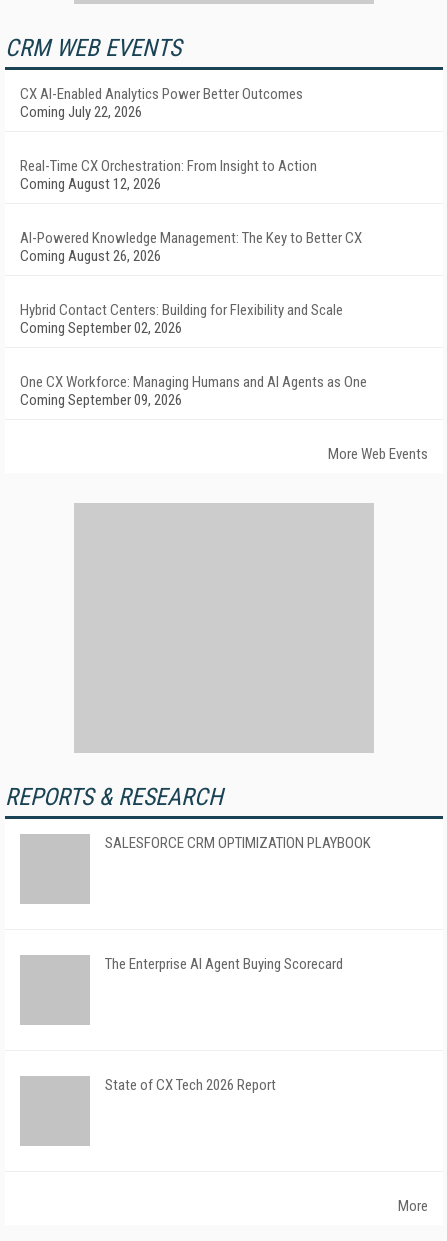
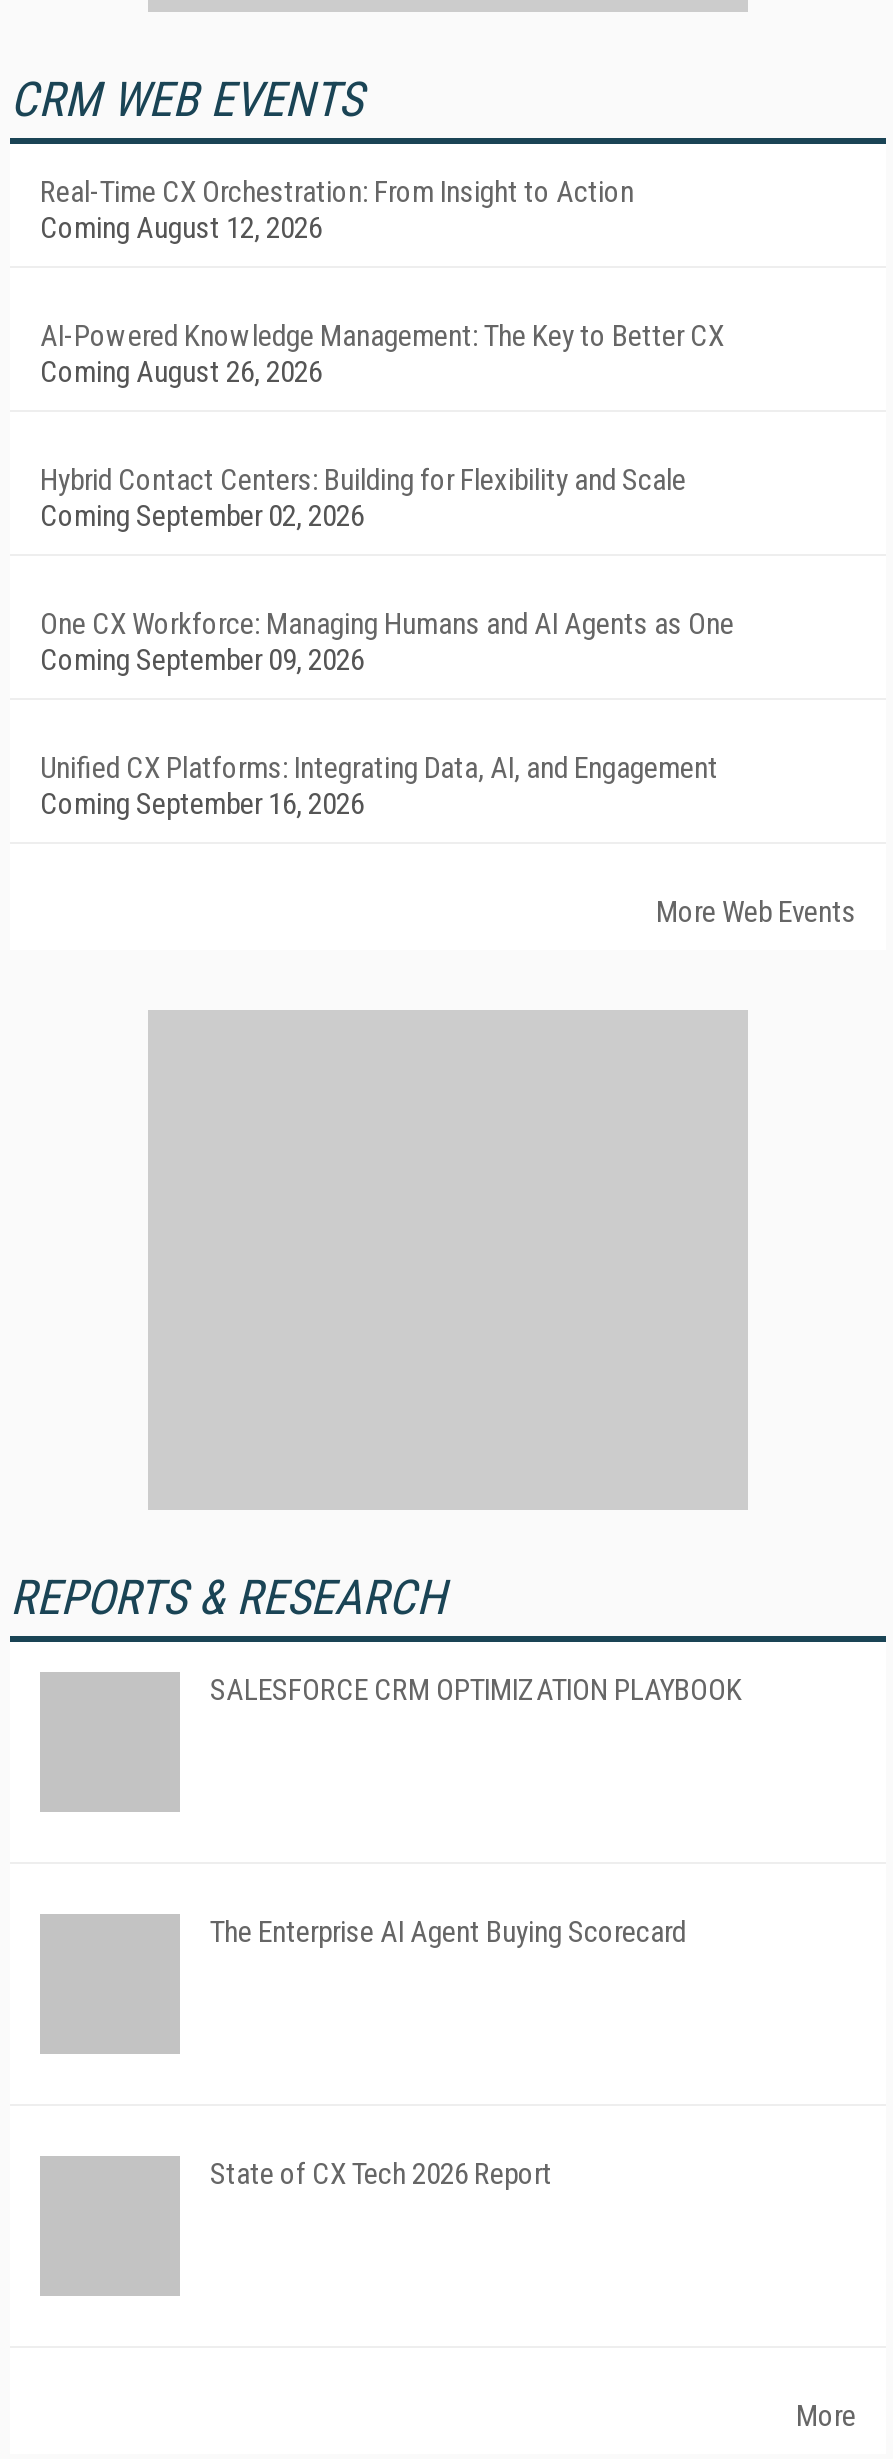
- CX AI-Enabled Analytics Power Better Outcomes
- Coming July 22, 2026

moved up: Real-Time CX Orchestration: From Insight to Action | Coming August 12, 2026 | AI-Powered Knowledge Management: The Key to Better CX | Coming August 26, 2026 | Hybrid Contact Centers: Building for Flexibility and Scale | Coming September 02, 2026 | One CX Workforce: Managing Humans and AI Agents as One | Coming September 09, 2026

+ Unified CX Platforms: Integrating Data, AI, and Engagement
+ Coming September 16, 2026
